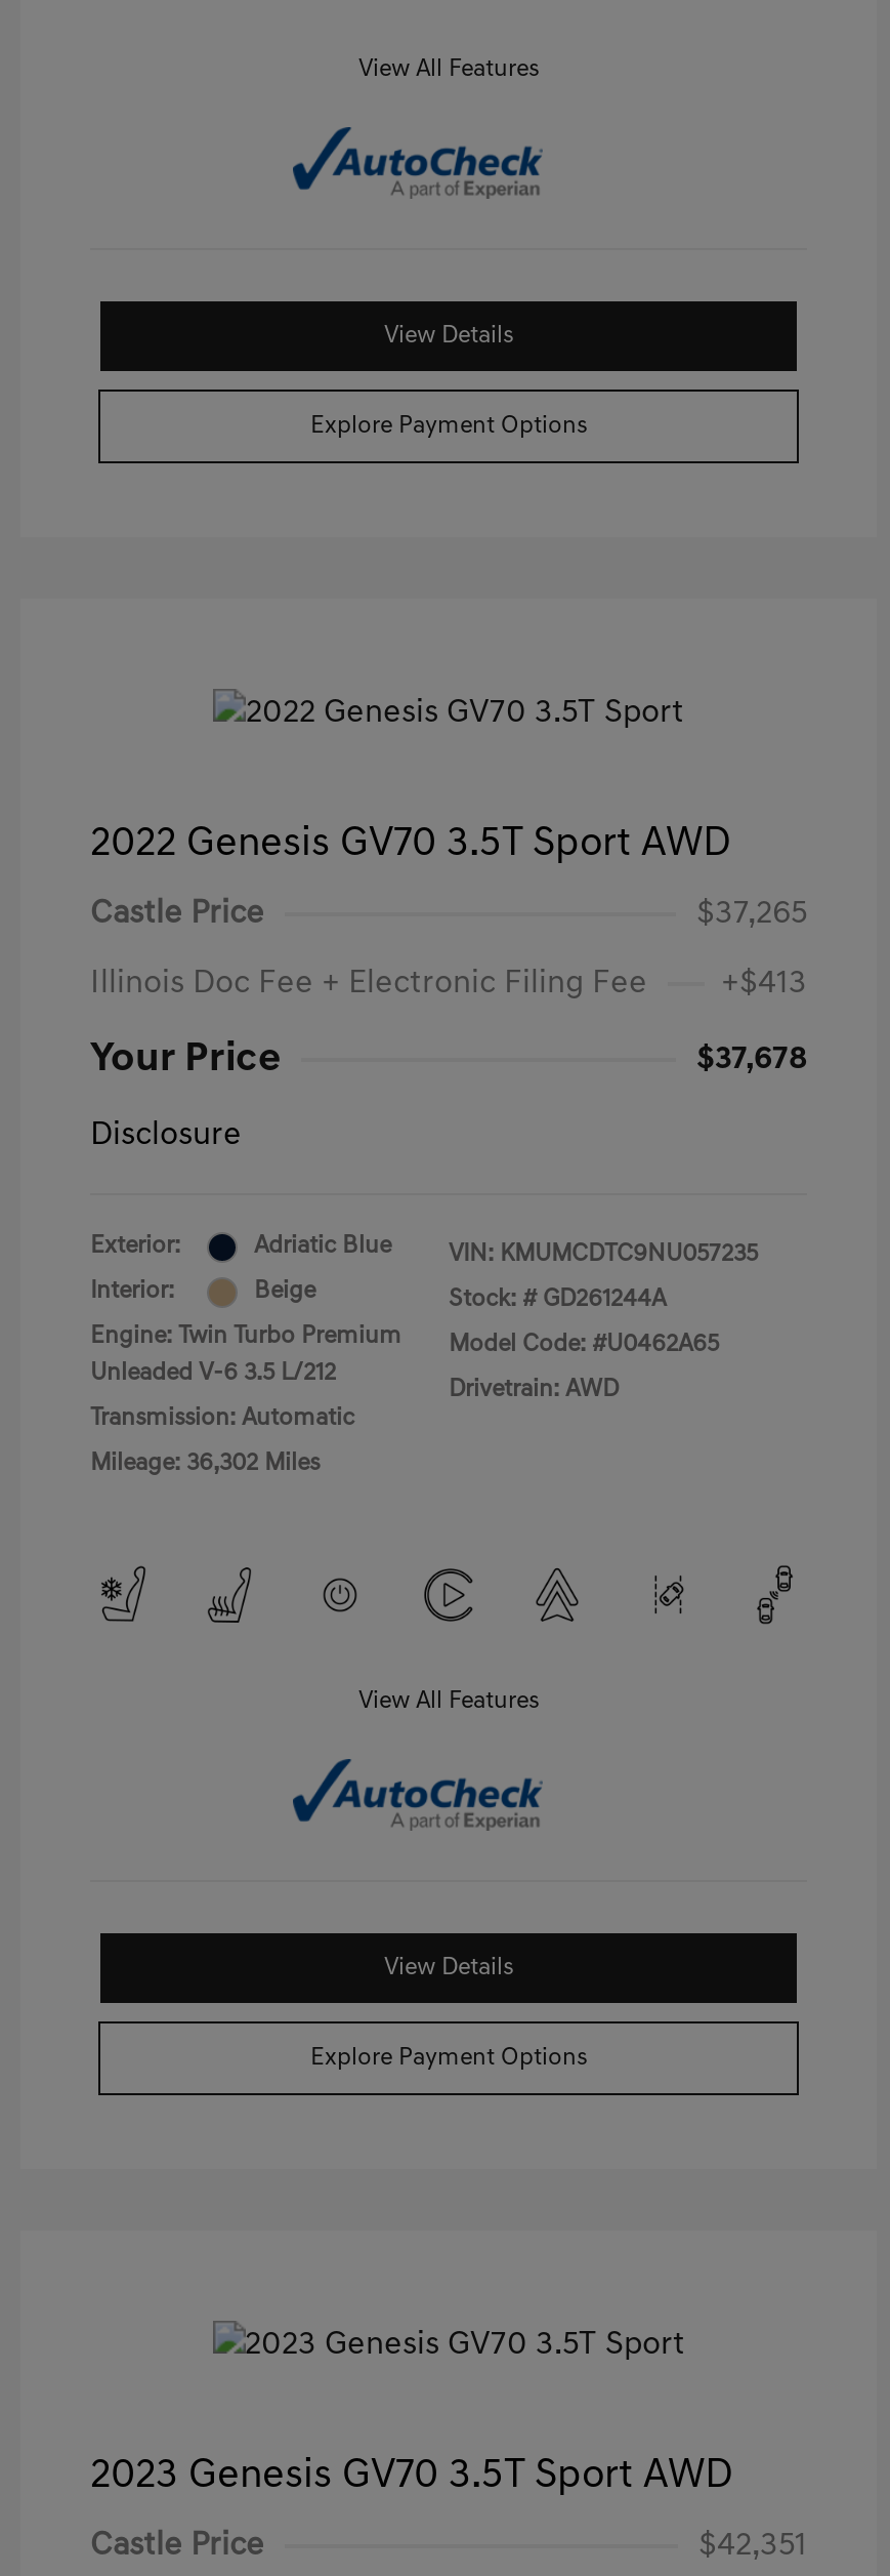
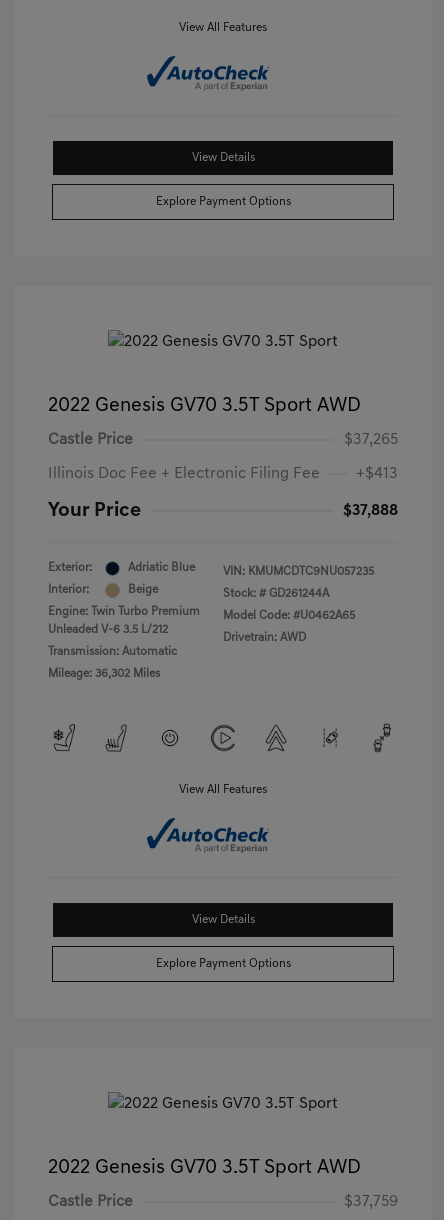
- $37,678
- Disclosure
+ $37,888

- 2023 Genesis GV70 3.5T Sport AWD
+ 2022 Genesis GV70 3.5T Sport AWD

- $42,351
+ $37,759
